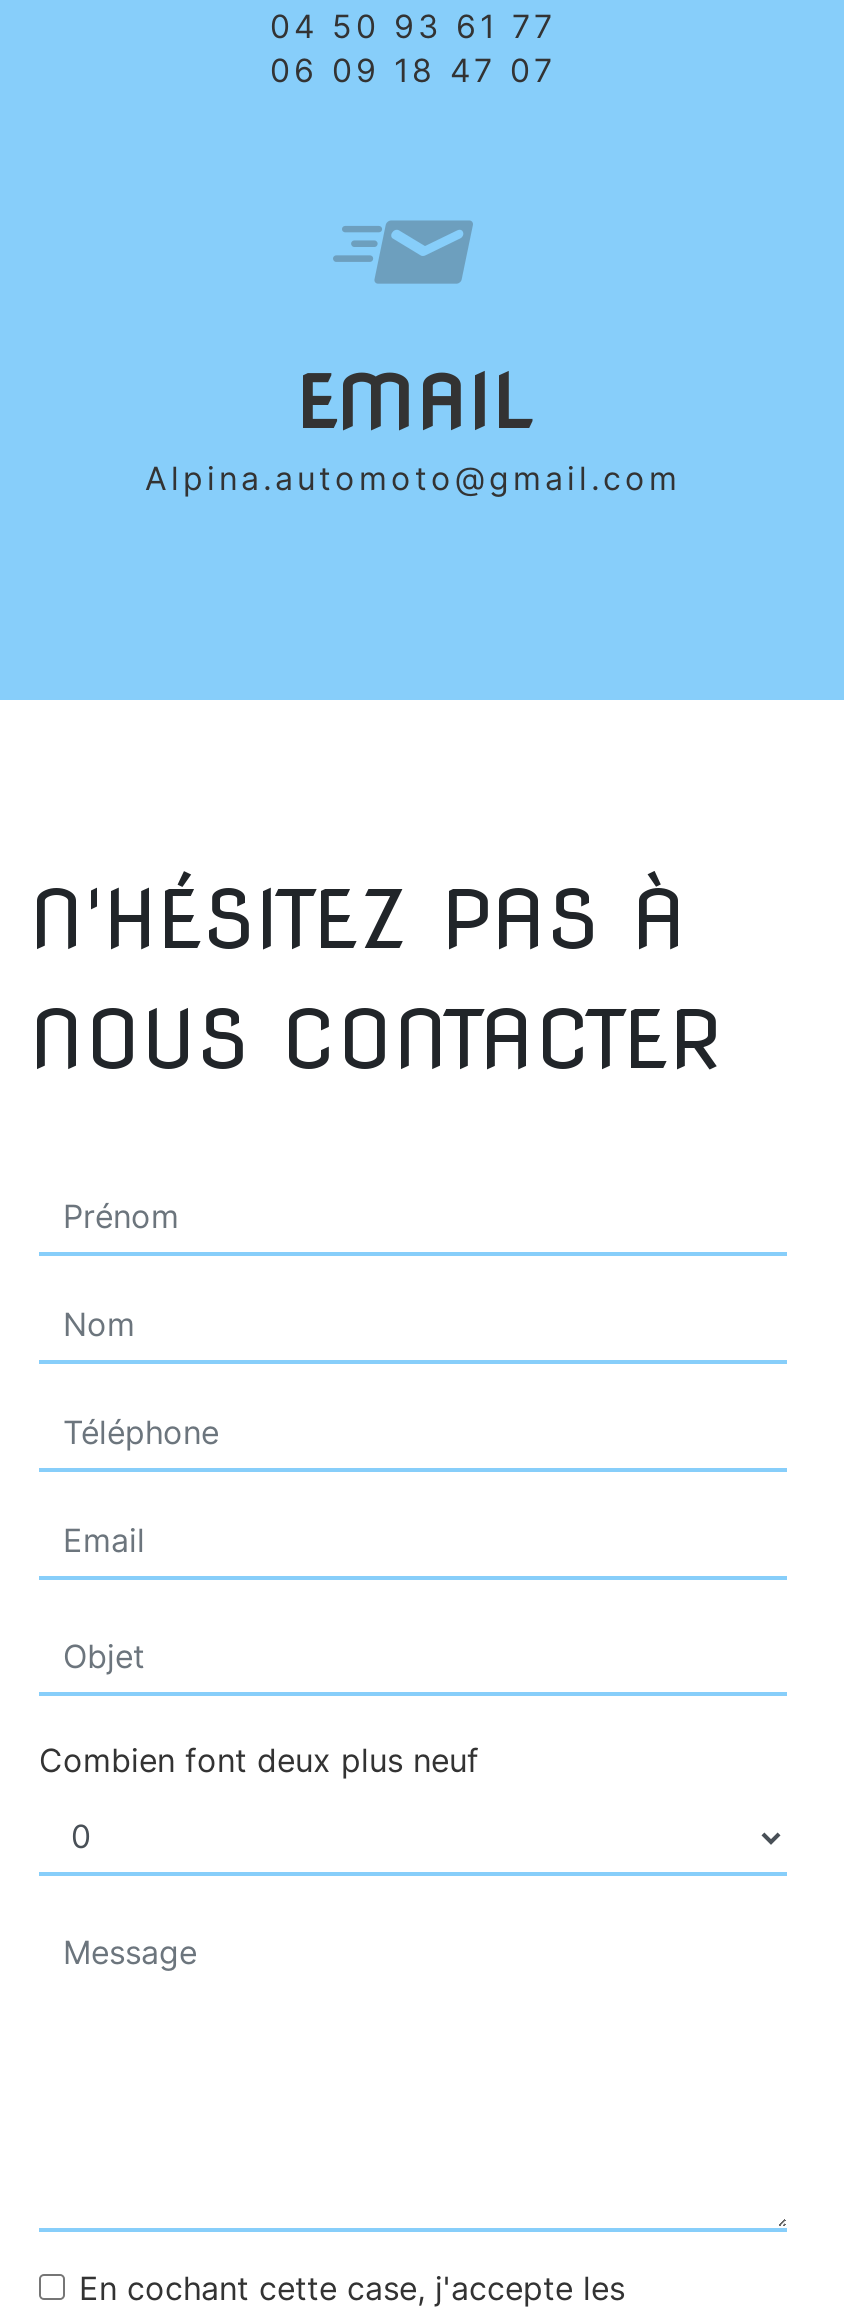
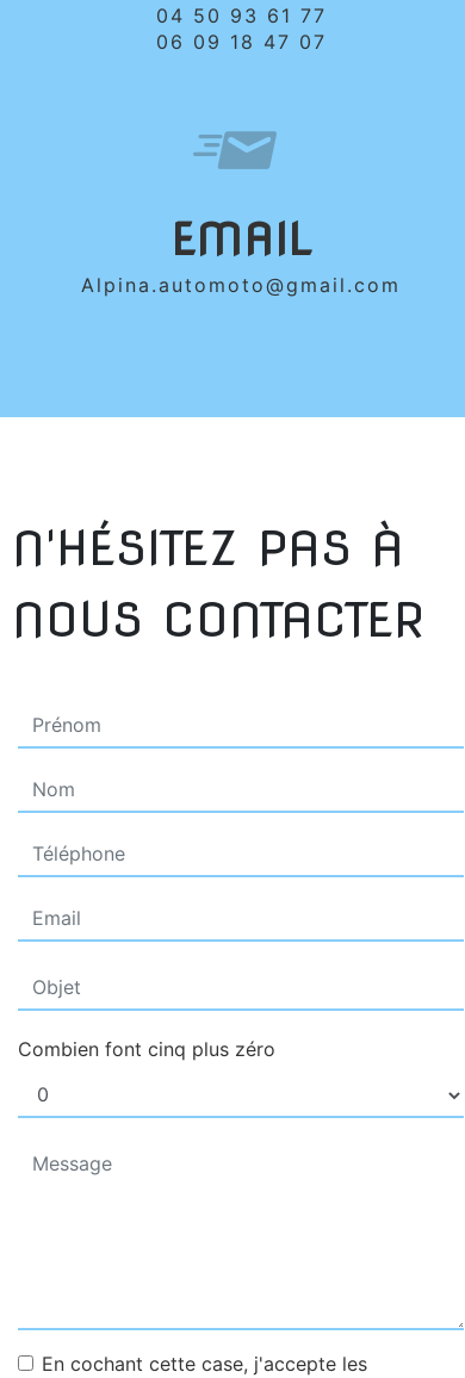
- Combien font deux plus neuf
+ Combien font cinq plus zéro
